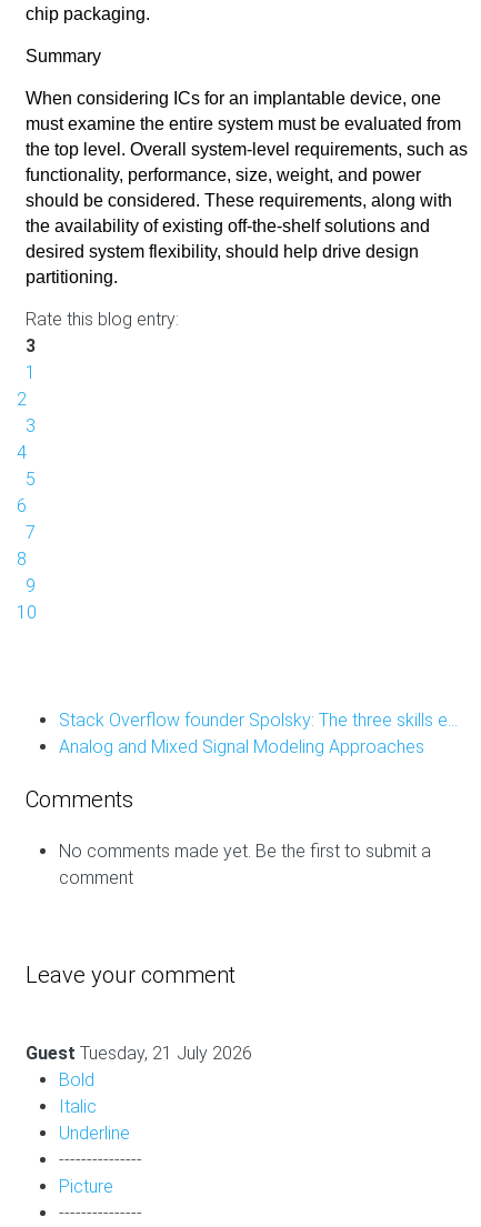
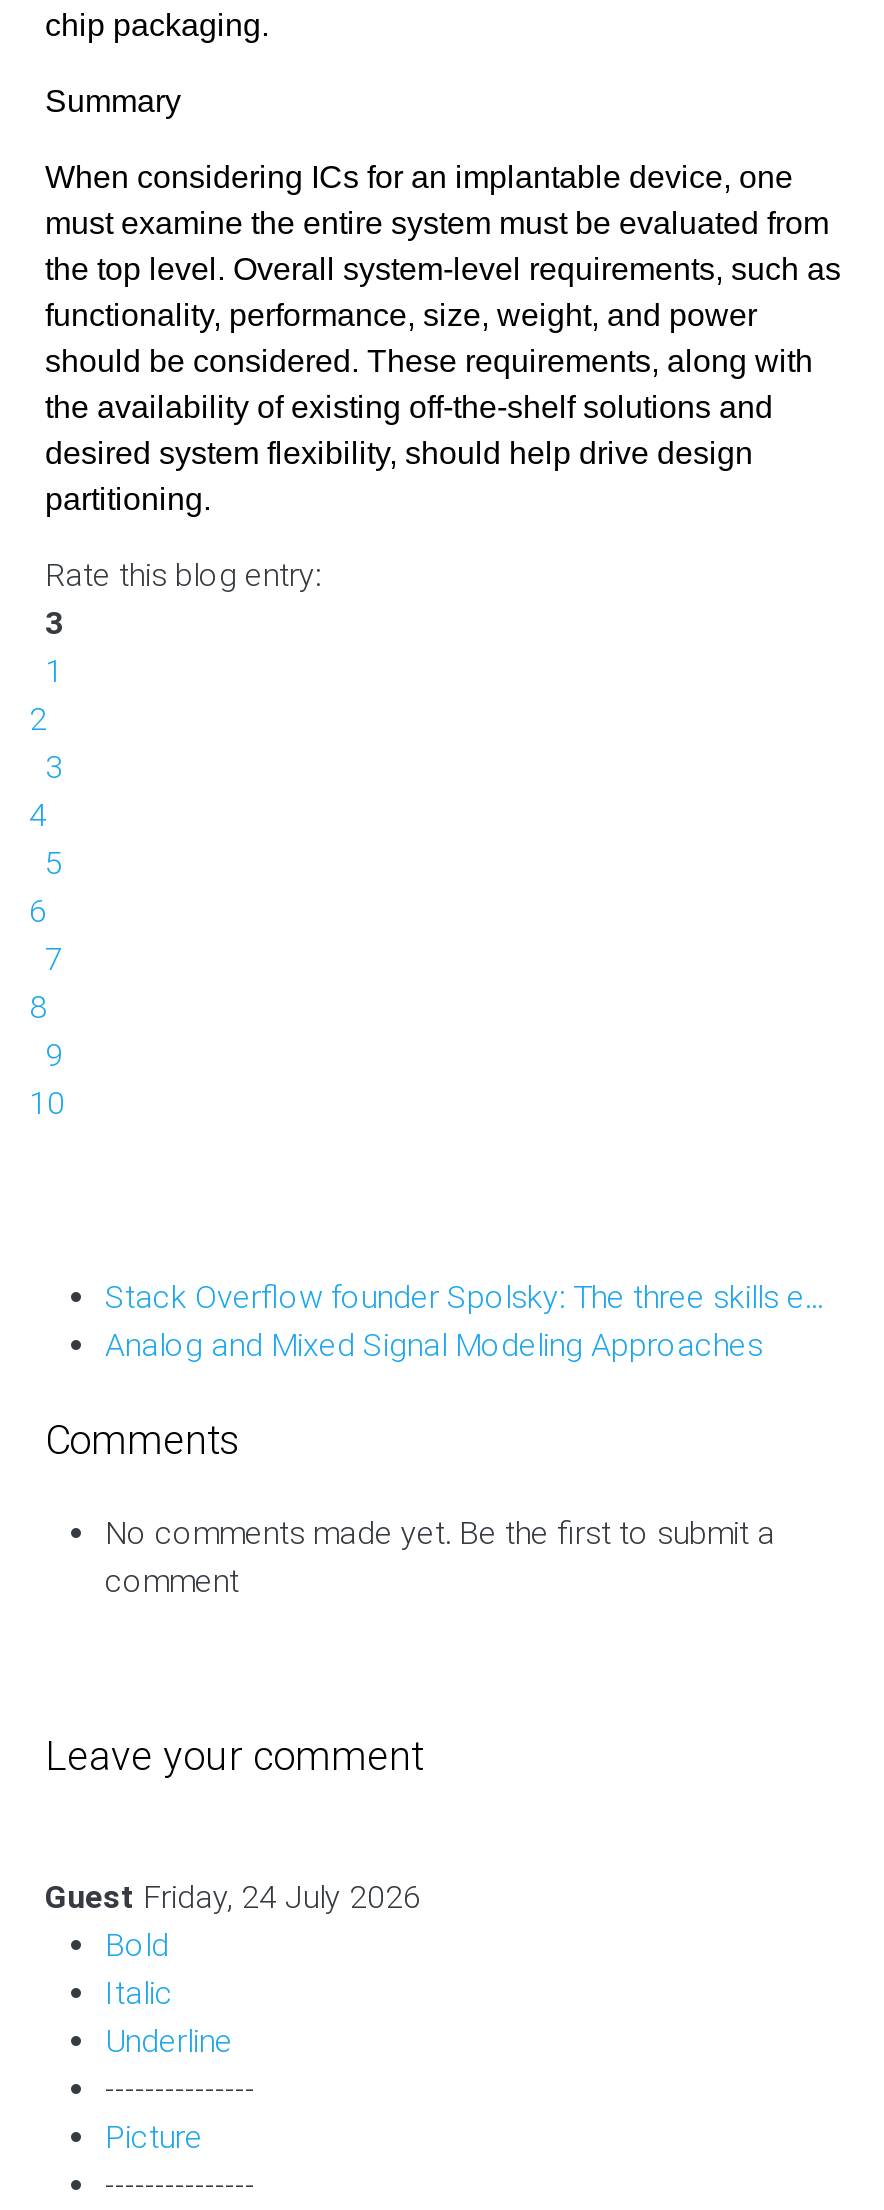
- Guest Tuesday, 21 July 2026
+ Guest Friday, 24 July 2026
